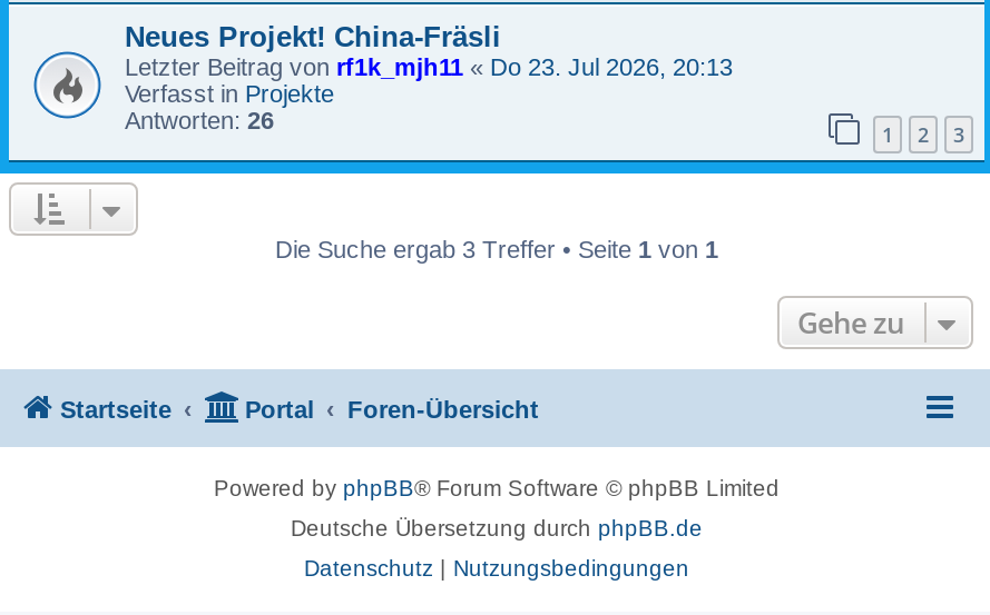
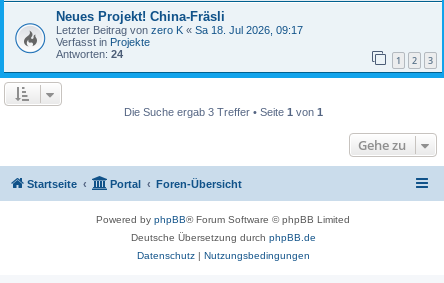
- Letzter Beitrag von rf1k_mjh11 «Do 23. Jul 2026, 20:13
+ Letzter Beitrag von zero K «Sa 18. Jul 2026, 09:17

- Antworten: 26
+ Antworten: 24
